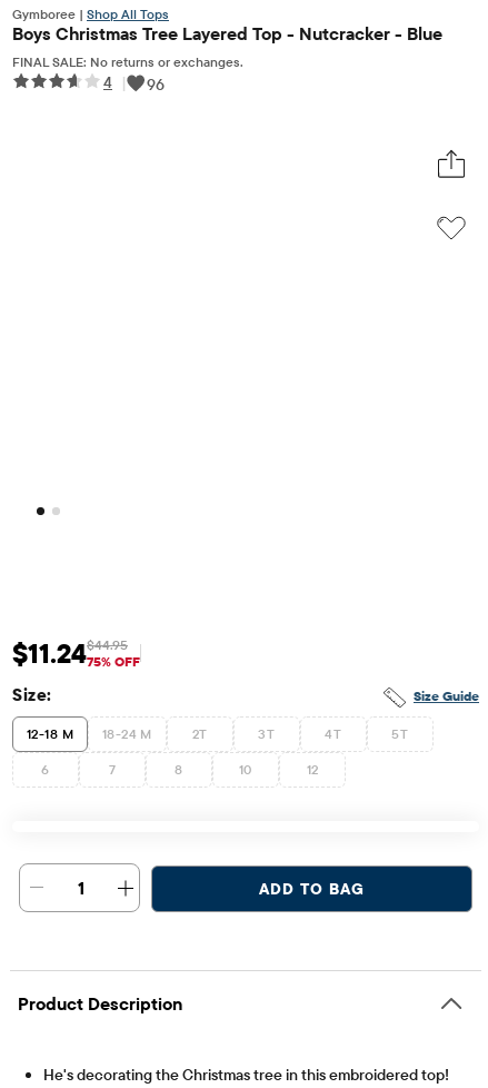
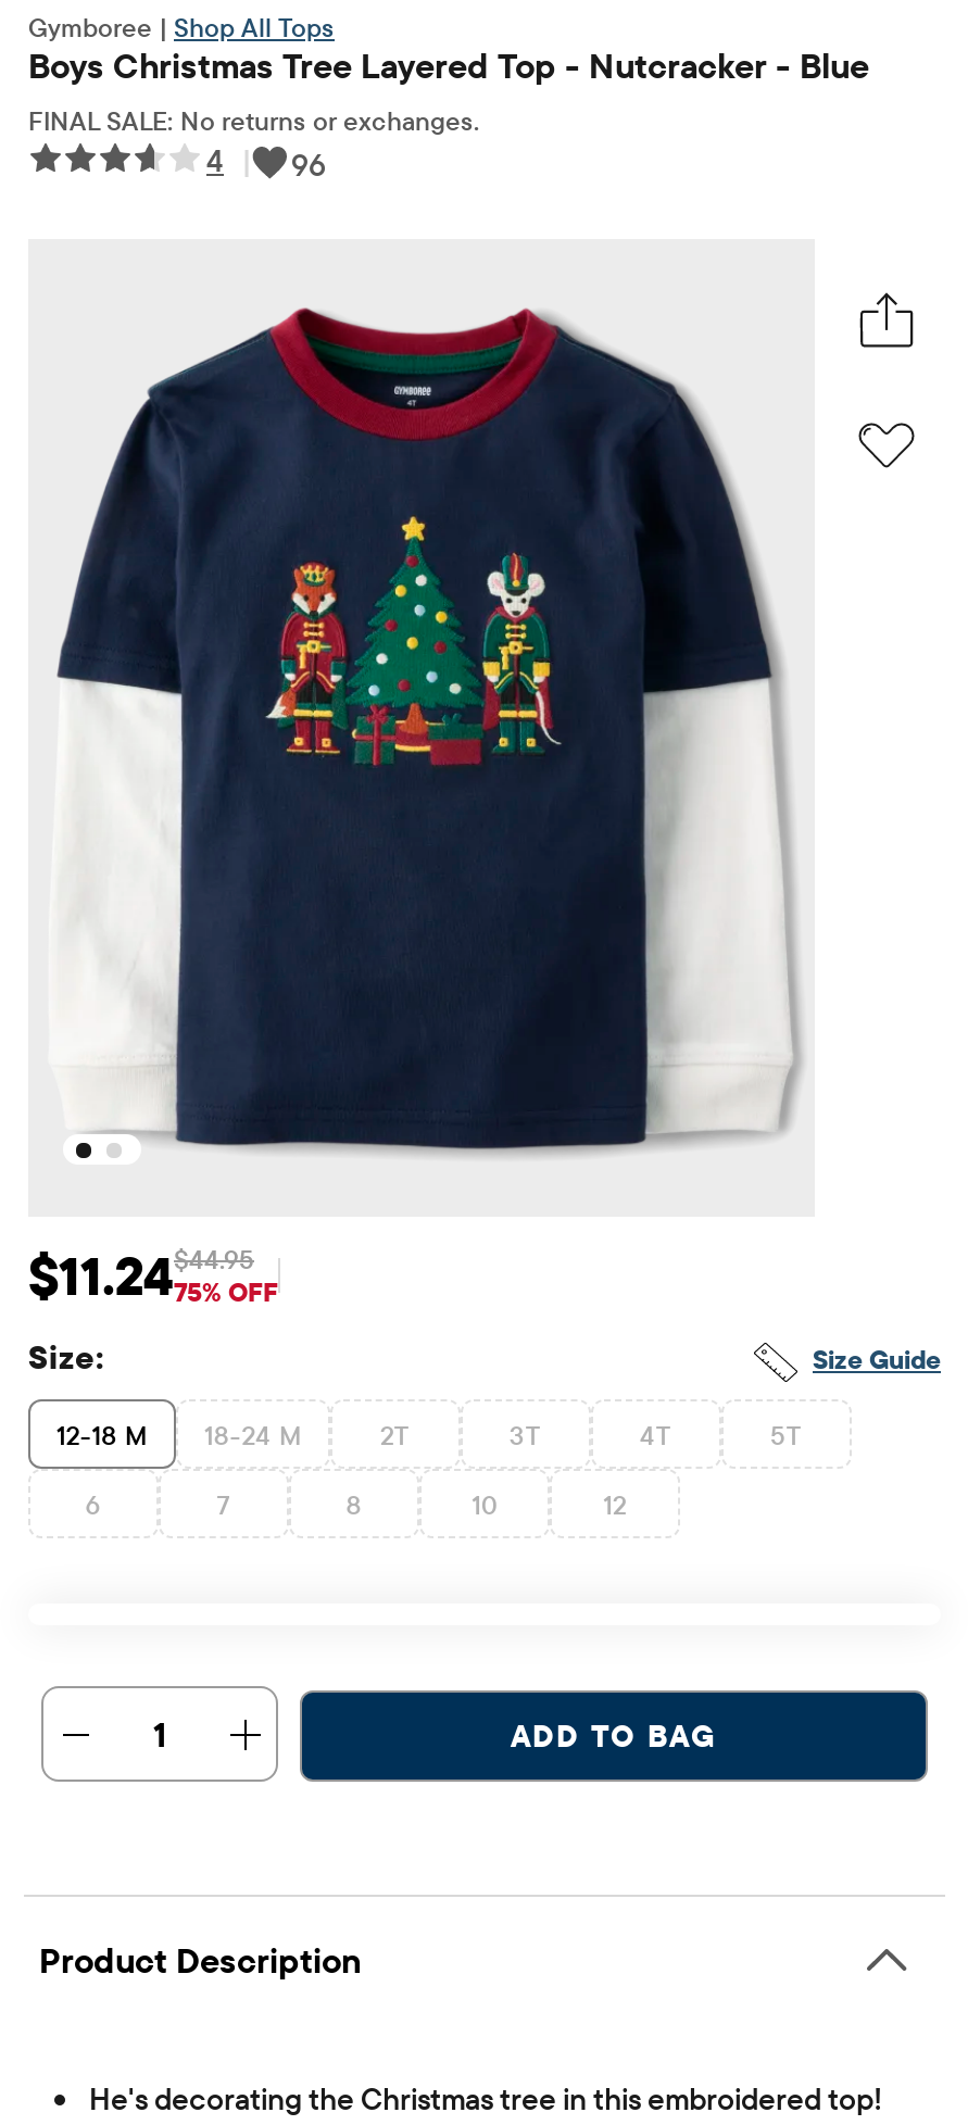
+ [image]
